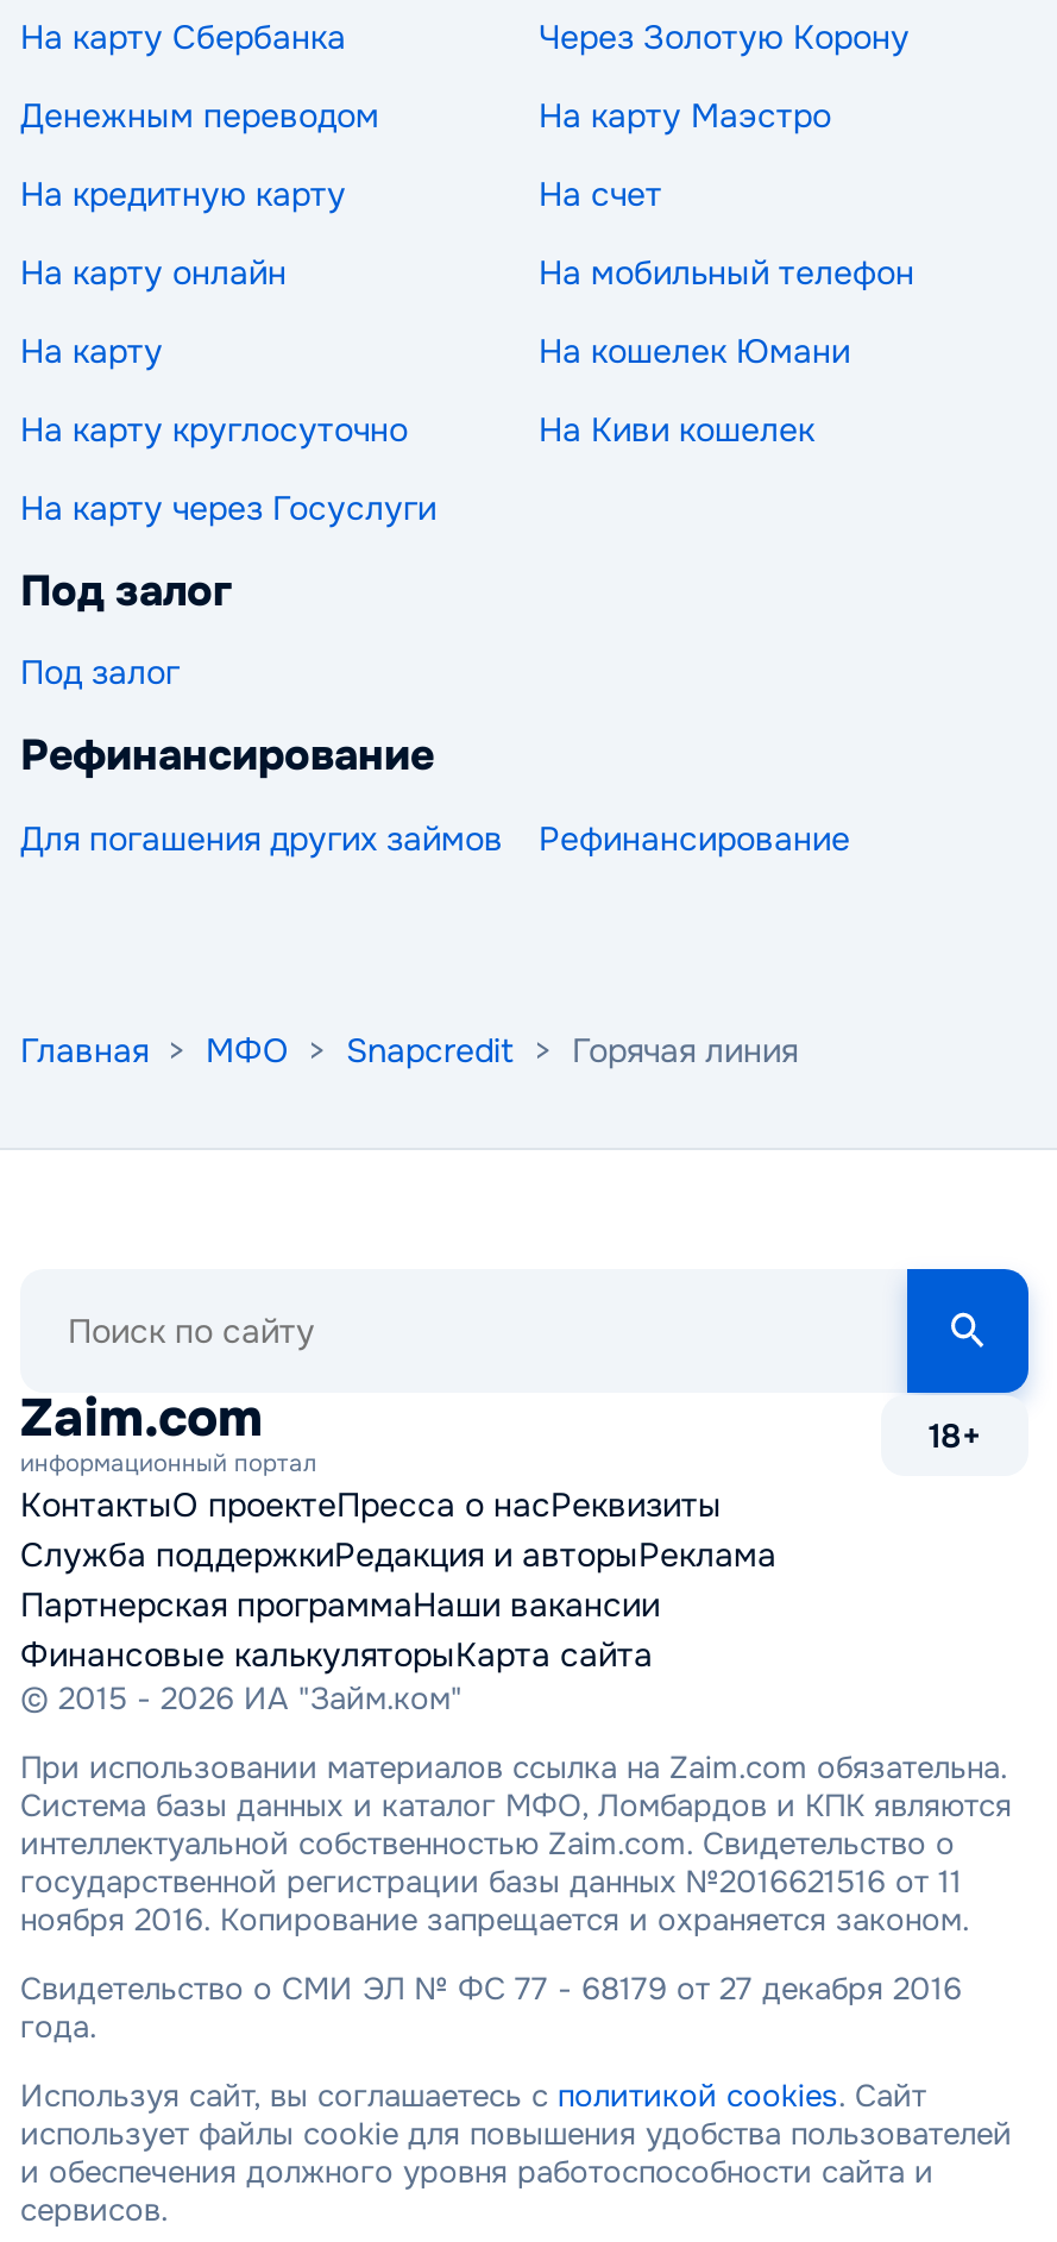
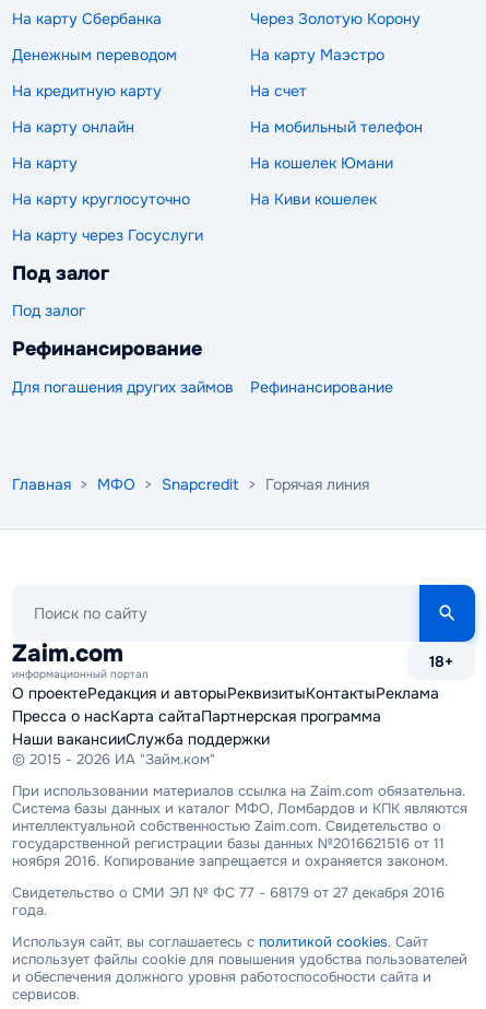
- КонтактыО проектеПресса о насРеквизиты
- Служба поддержкиРедакция и авторыРеклама
- Партнерская программаНаши вакансии
- Финансовые калькуляторыКарта сайта
+ О проектеРедакция и авторыРеквизитыКонтактыРеклама
+ Пресса о насКарта сайтаПартнерская программа
+ Наши вакансииСлужба поддержки
